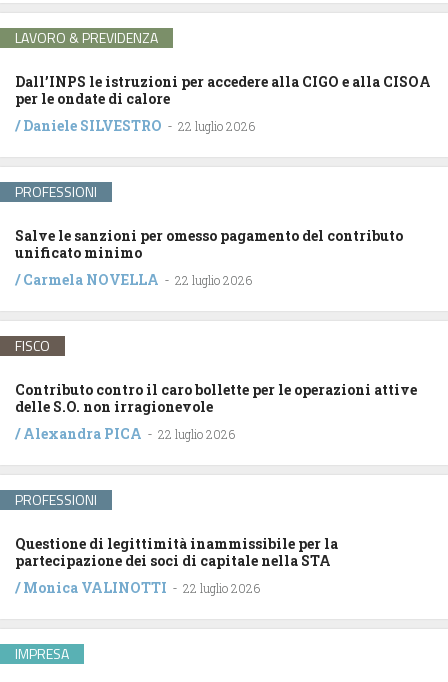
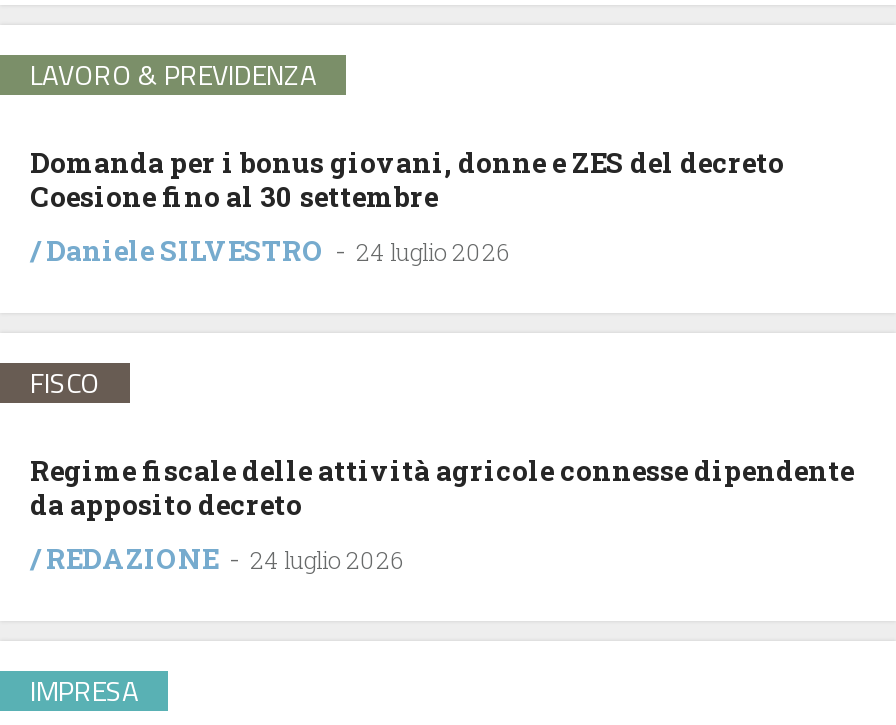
- Dall’INPS le istruzioni per accedere alla CIGO e alla CISOA
- per le ondate di calore
- /Daniele SILVESTRO - 22 luglio 2026
- PROFESSIONI
- Salve le sanzioni per omesso pagamento del contributo
- unificato minimo
- /Carmela NOVELLA - 22 luglio 2026
+ Domanda per i bonus giovani, donne e ZES del decreto
+ Coesione fino al 30 settembre
+ /Daniele SILVESTRO - 24 luglio 2026

- Contributo contro il caro bollette per le operazioni attive
- delle S.O. non irragionevole
- /Alexandra PICA - 22 luglio 2026
- PROFESSIONI
- Questione di legittimità inammissibile per la
- partecipazione dei soci di capitale nella STA
- /Monica VALINOTTI - 22 luglio 2026
+ Regime fiscale delle attività agricole connesse dipendente
+ da apposito decreto
+ /REDAZIONE - 24 luglio 2026
